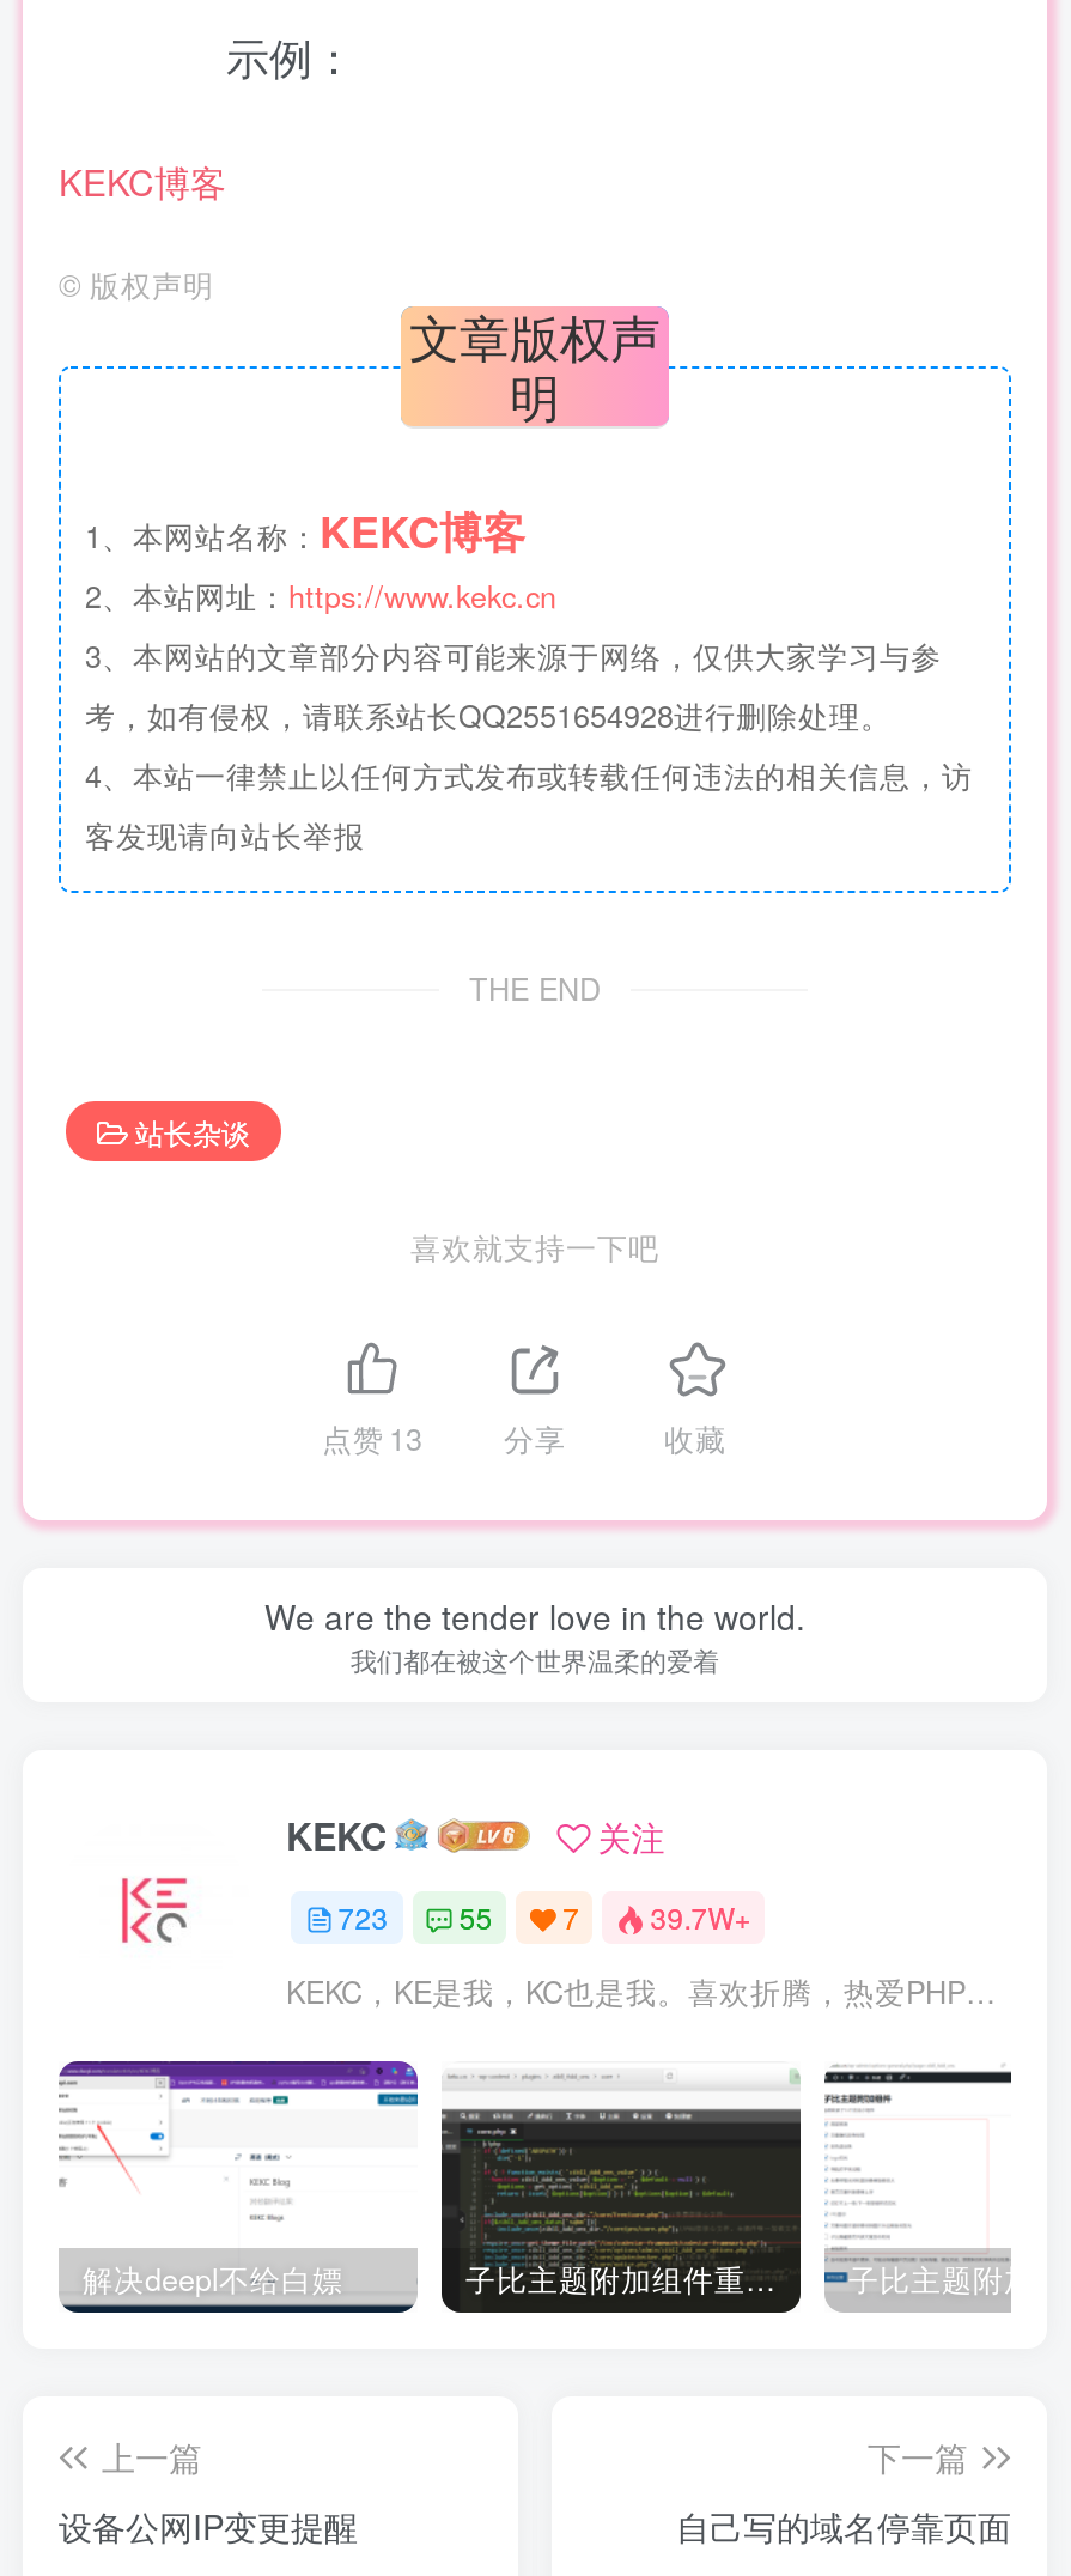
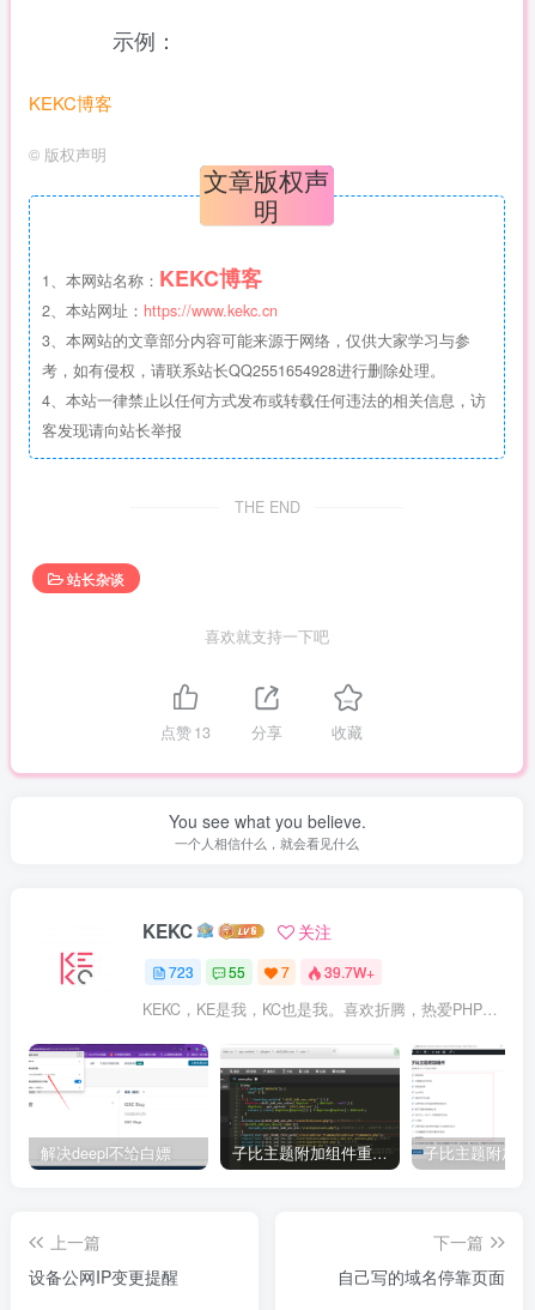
- We are the tender love in the world.
- 我们都在被这个世界温柔的爱着
+ You see what you believe.
+ 一个人相信什么，就会看见什么
